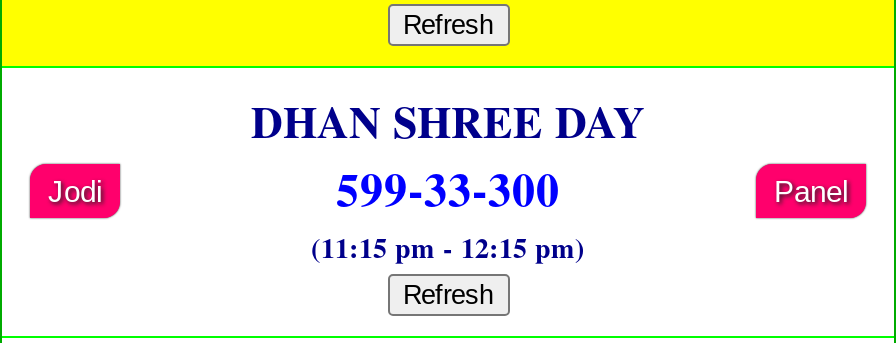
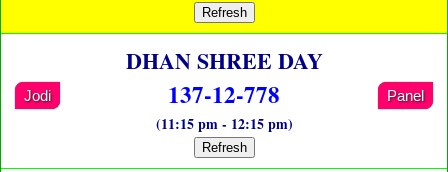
- 599-33-300
+ 137-12-778
